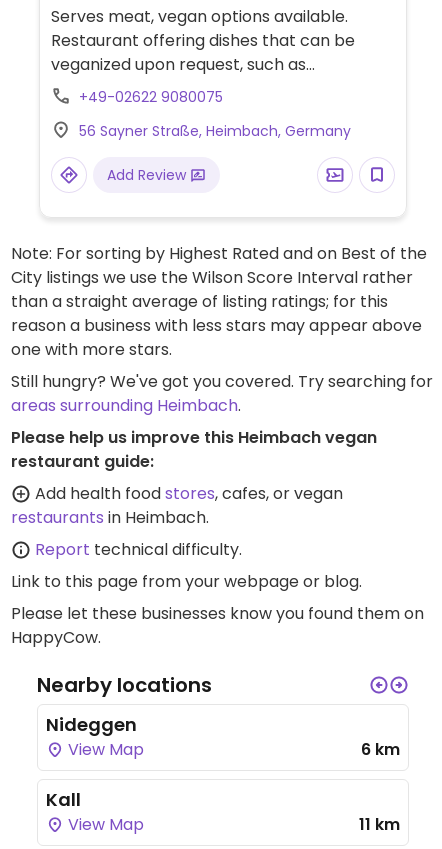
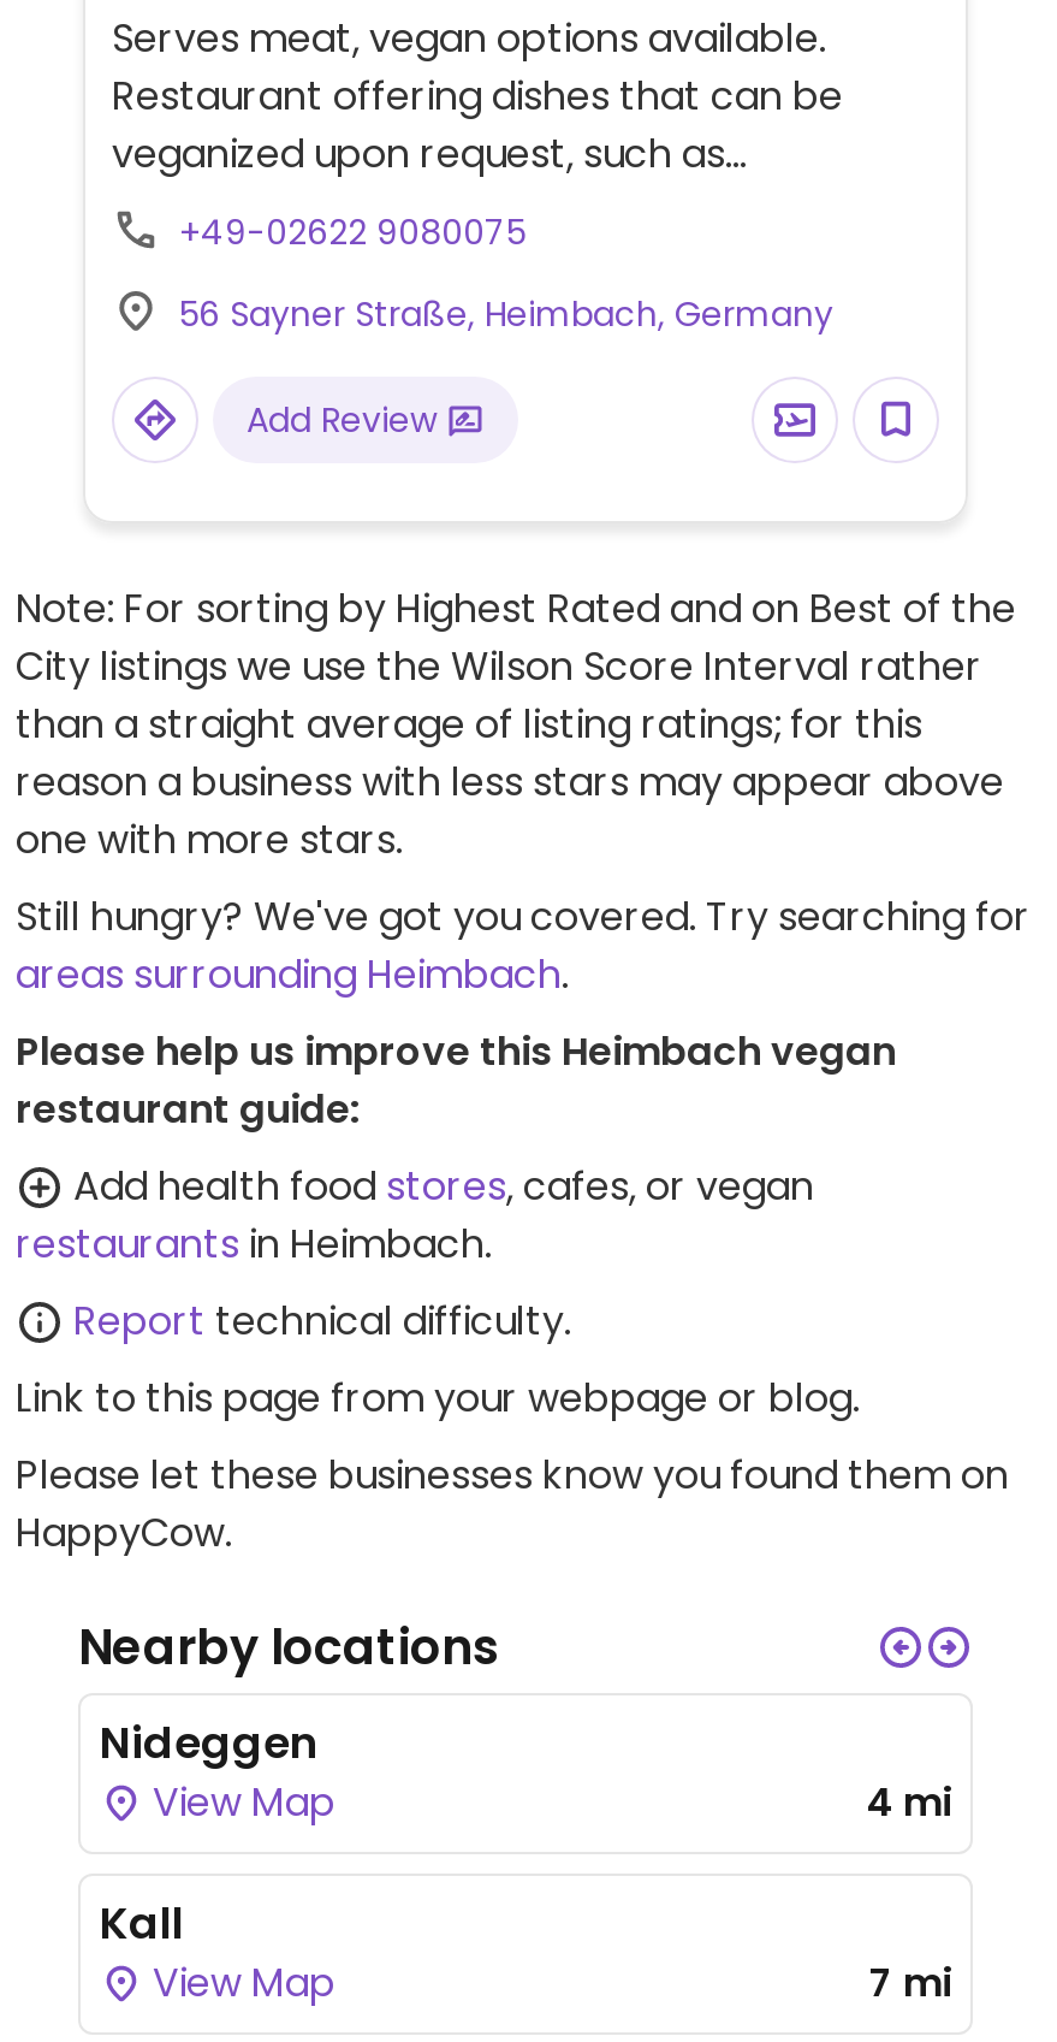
- 6 km
+ 4 mi

- 11 km
+ 7 mi
